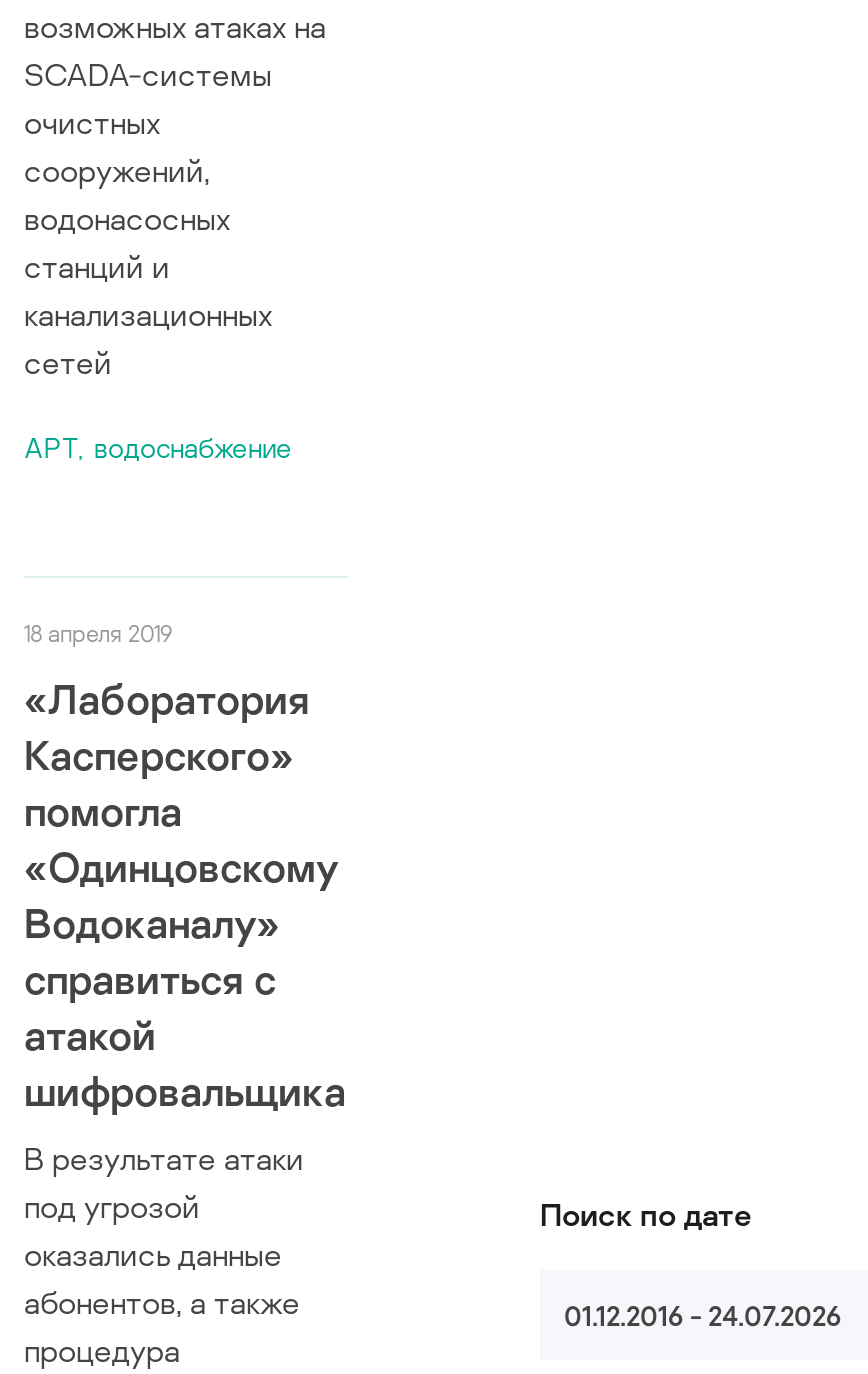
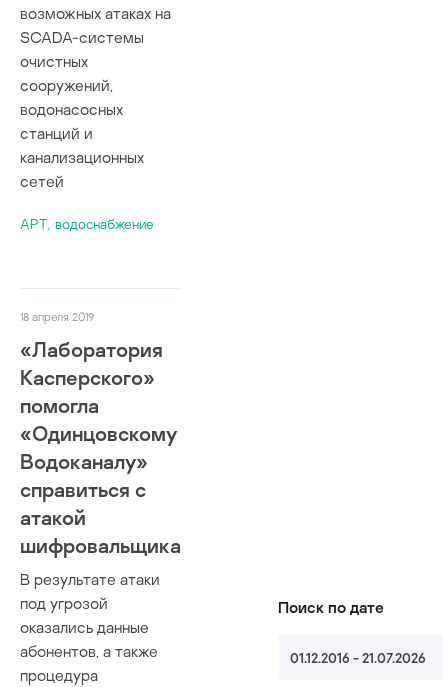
- 01.12.2016 - 24.07.2026
+ 01.12.2016 - 21.07.2026
